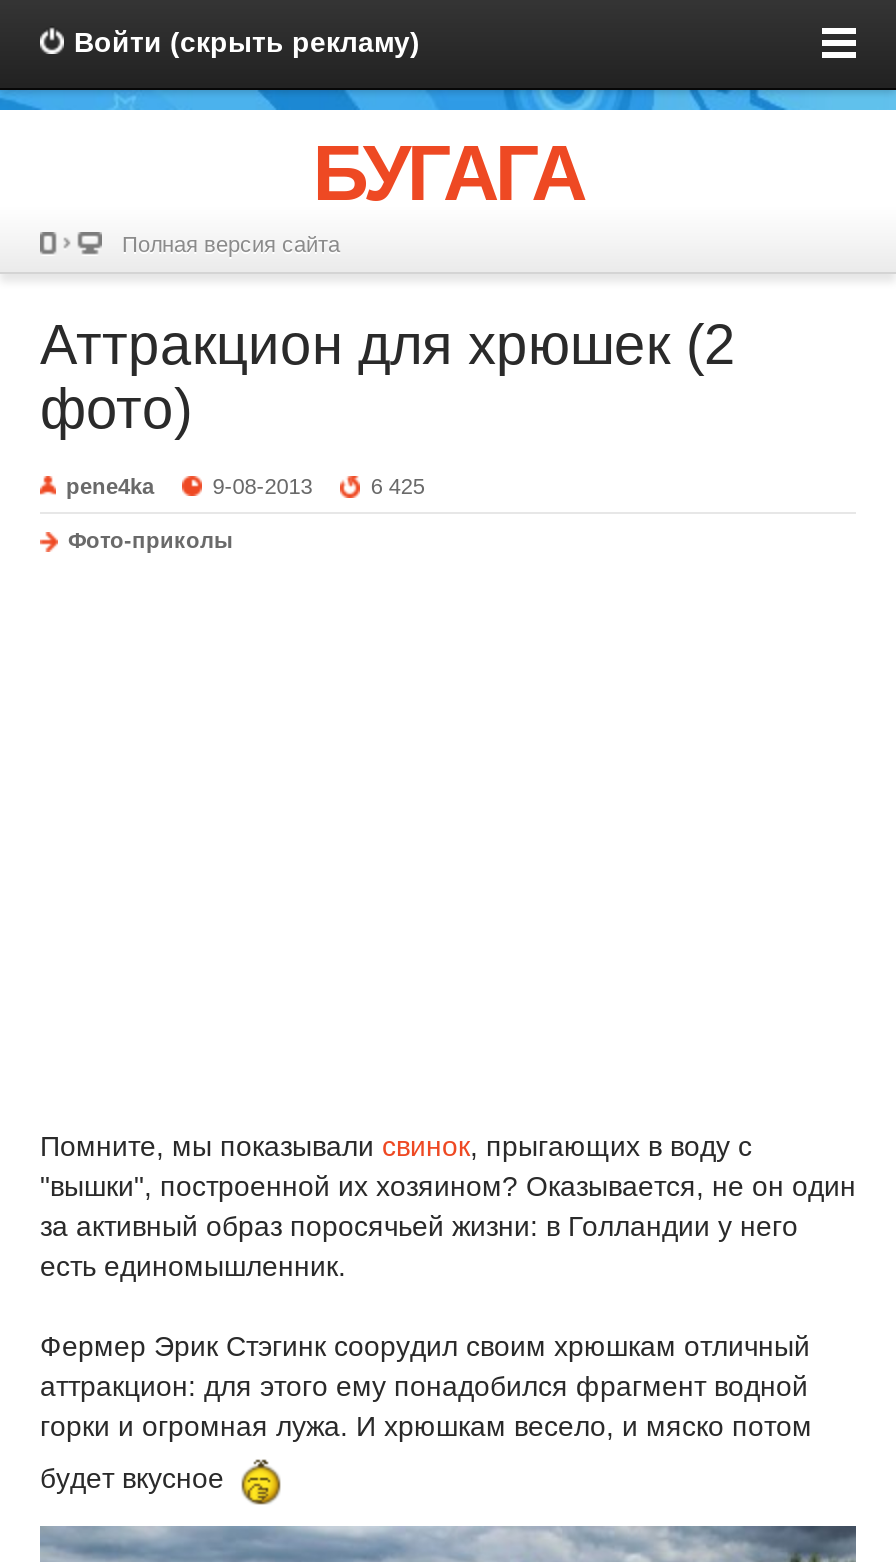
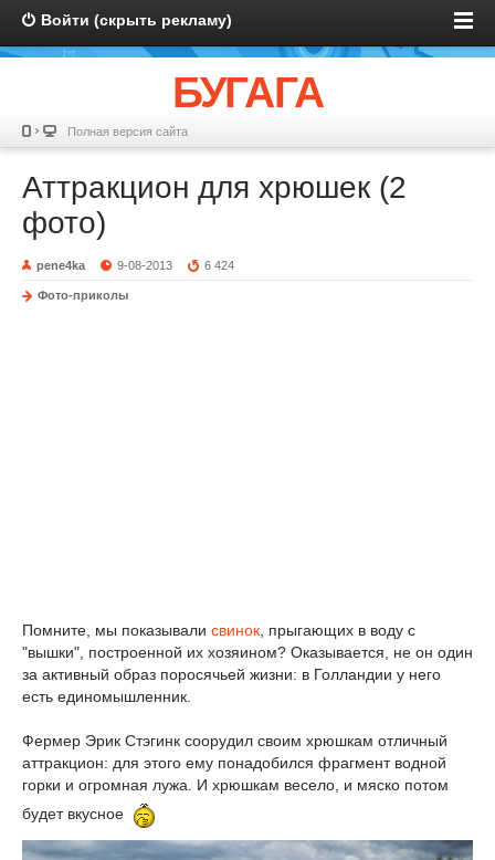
- 6 425
+ 6 424
